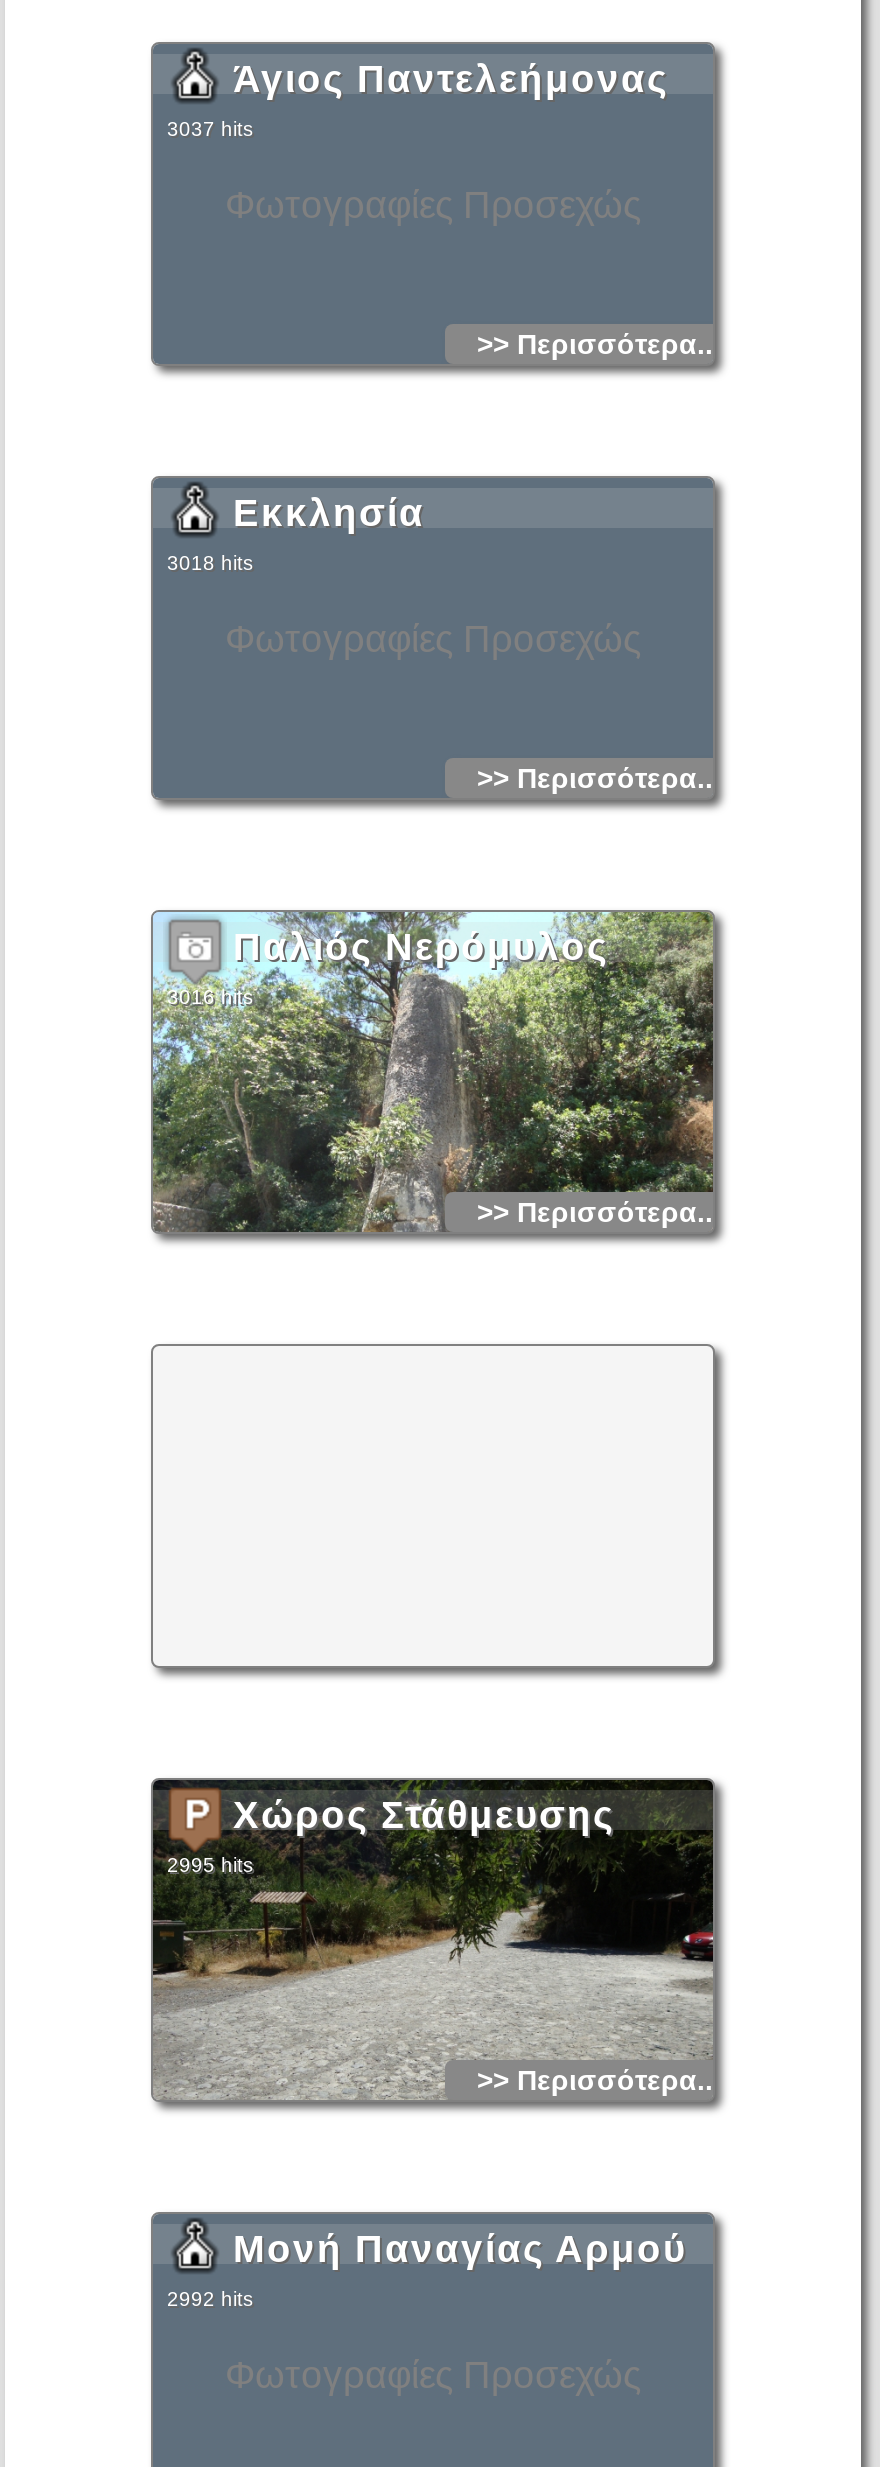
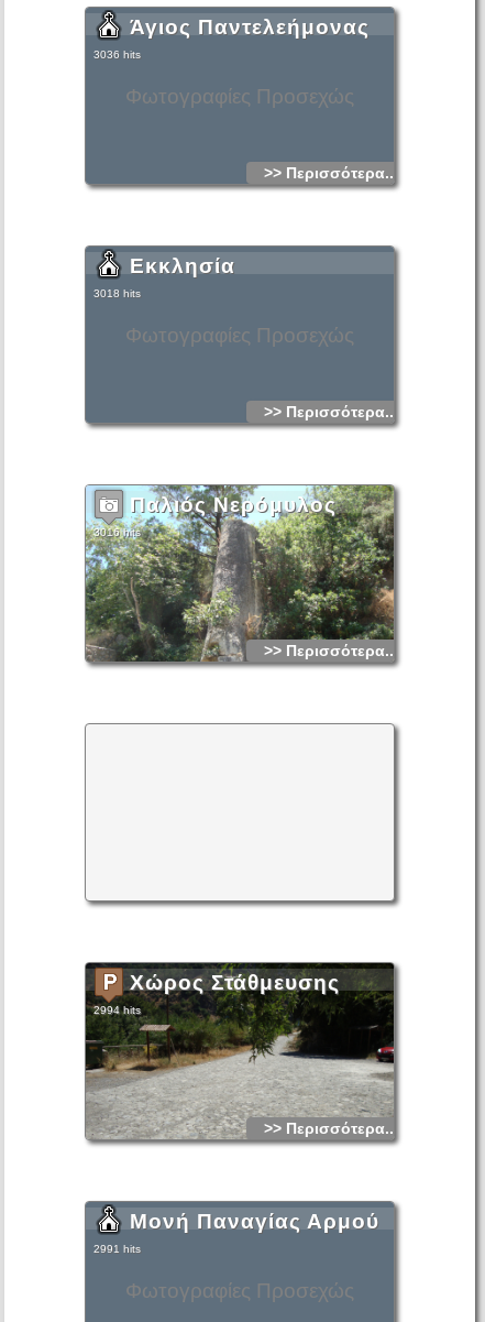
- 3037 hits
+ 3036 hits

- 2995 hits
+ 2994 hits

- 2992 hits
+ 2991 hits
